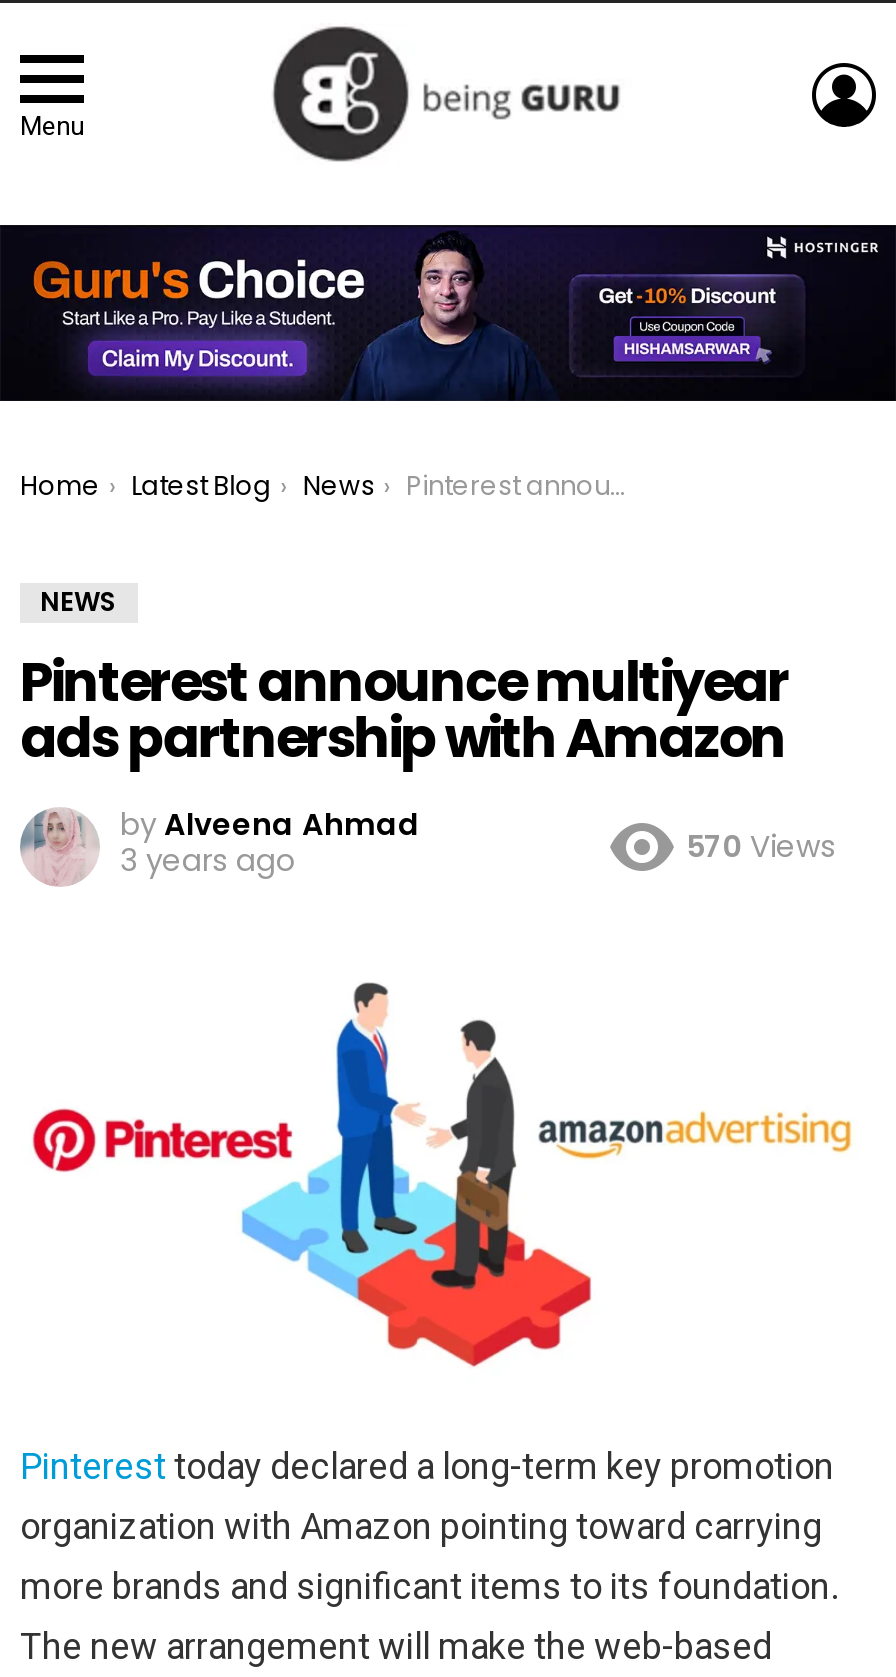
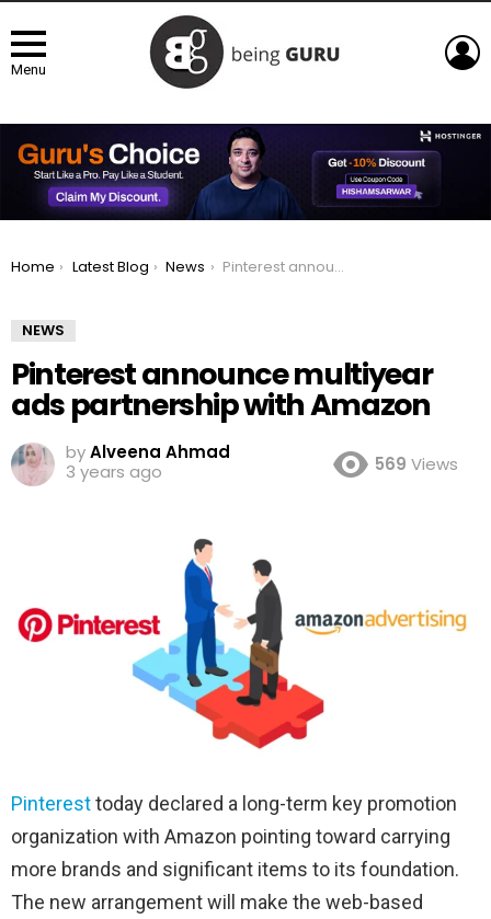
- 570 Views
+ 569 Views
